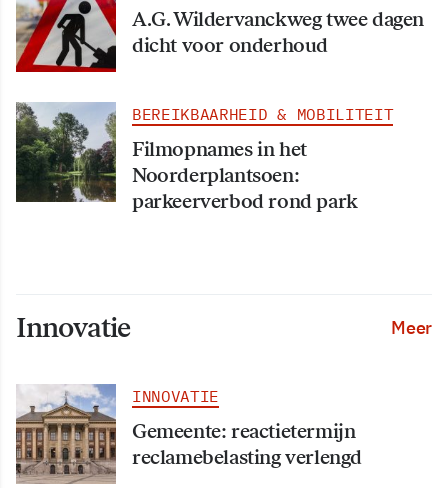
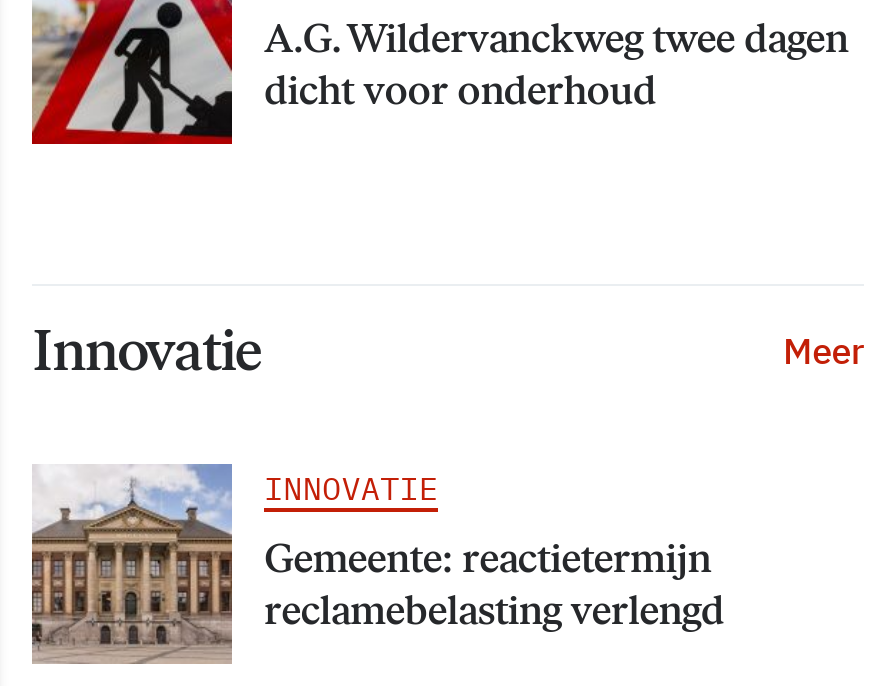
- [image]
- BEREIKBAARHEID & MOBILITEIT
- Filmopnames in het
- Noorderplantsoen:
- parkeerverbod rond park
